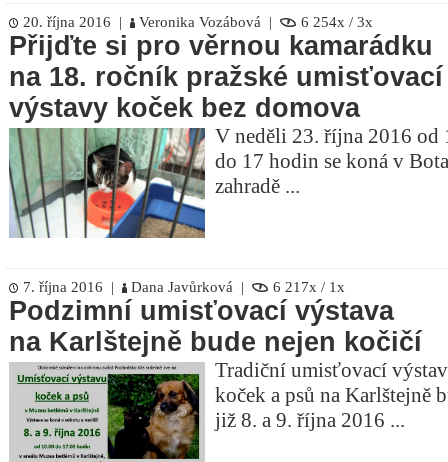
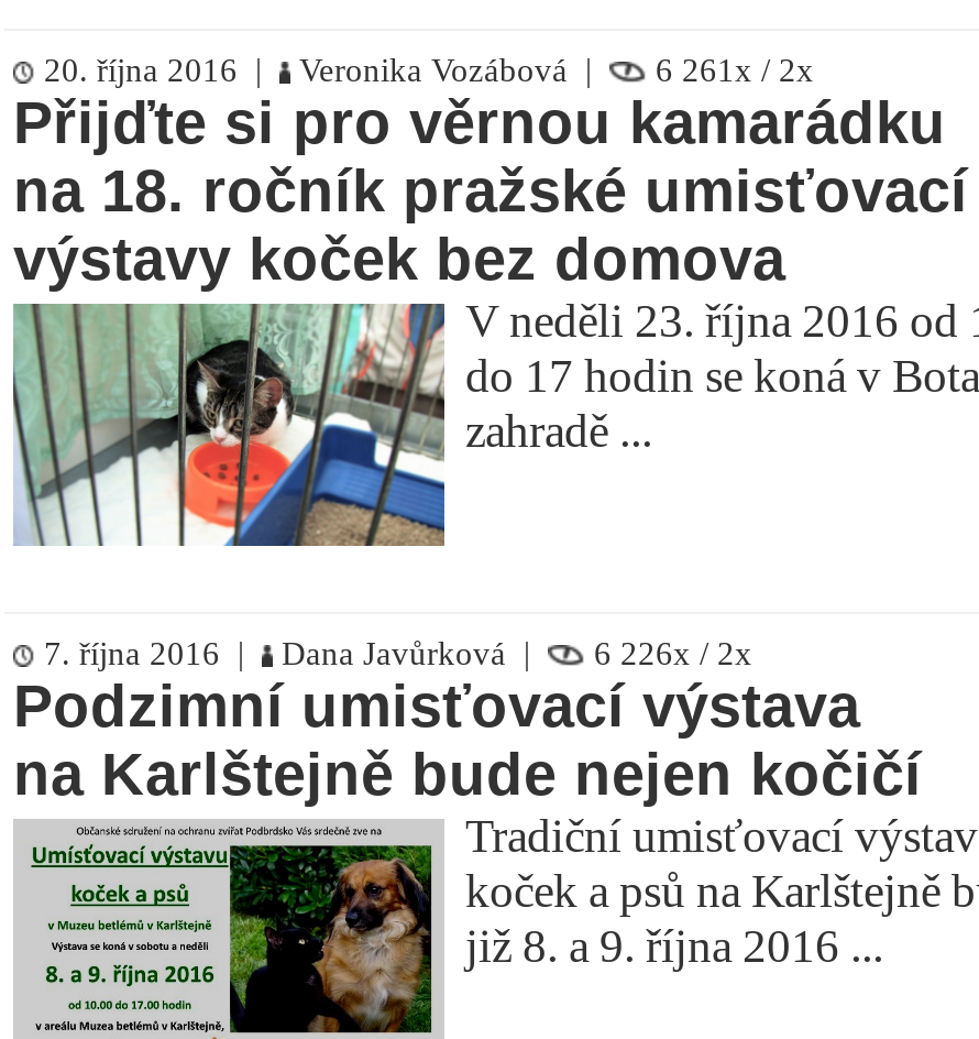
- 6 254x / 3x
+ 6 261x / 2x

- 6 217x / 1x
+ 6 226x / 2x
